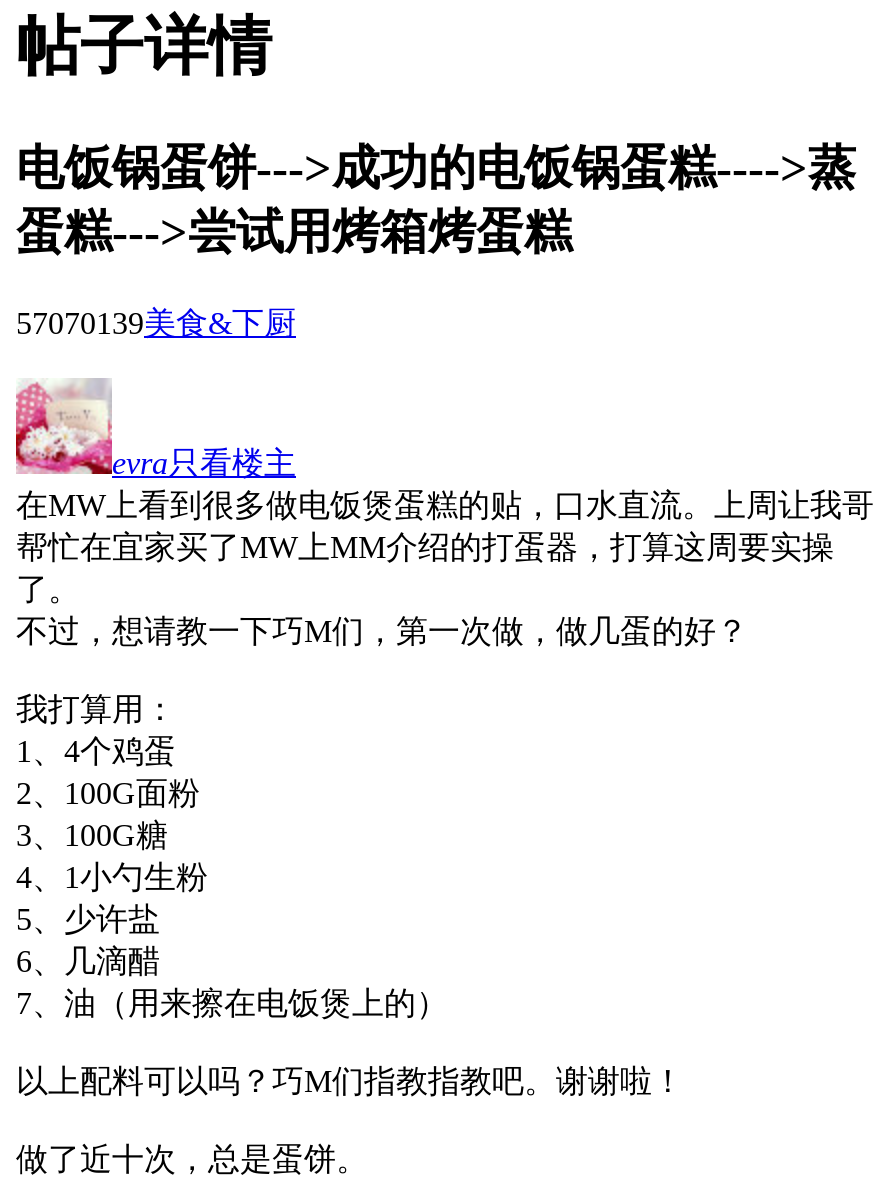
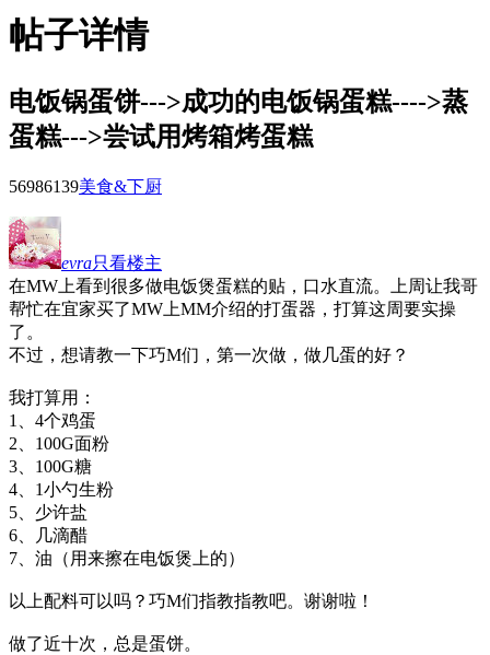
- 57070139美食&下厨
+ 56986139美食&下厨
